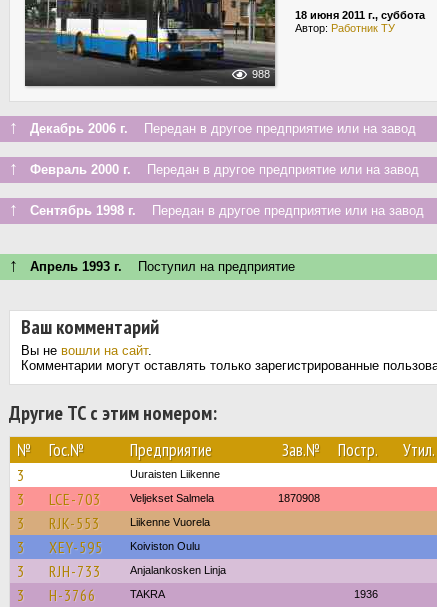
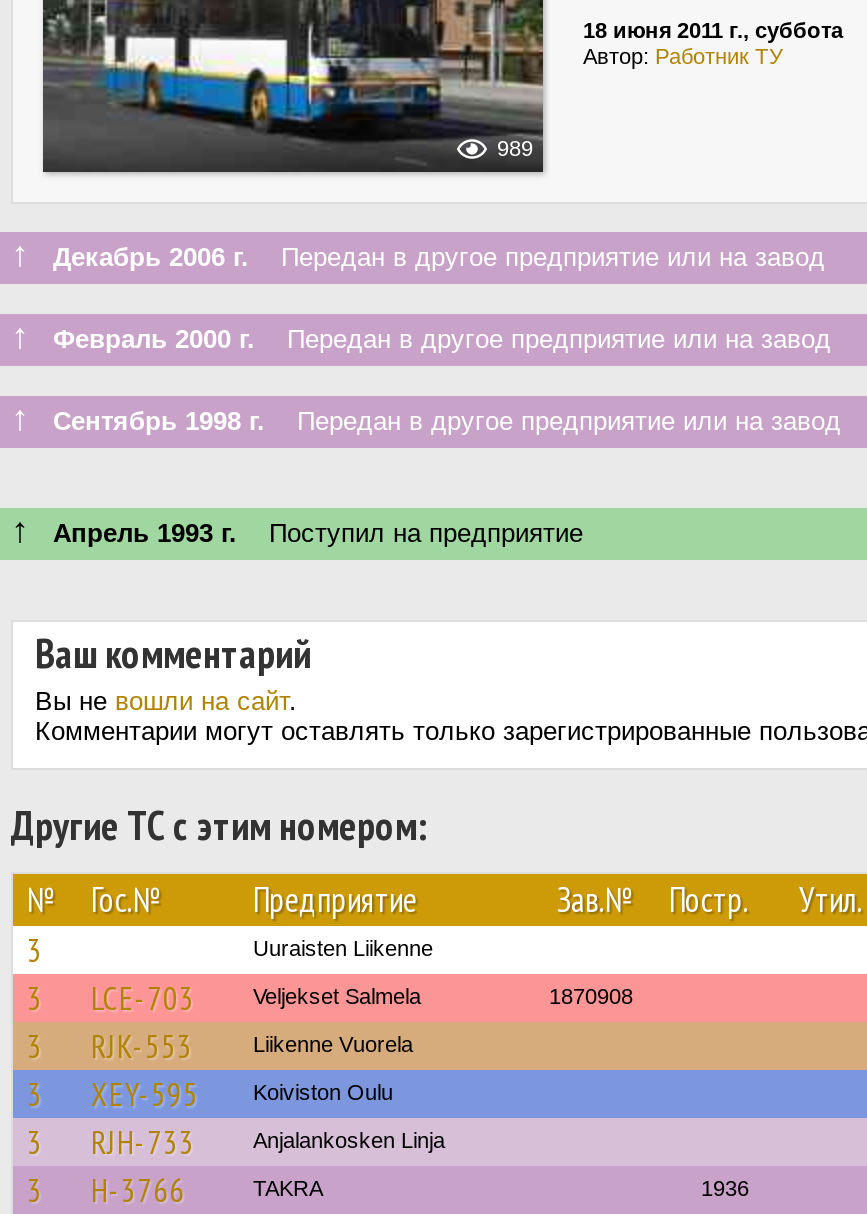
- 988
+ 989
